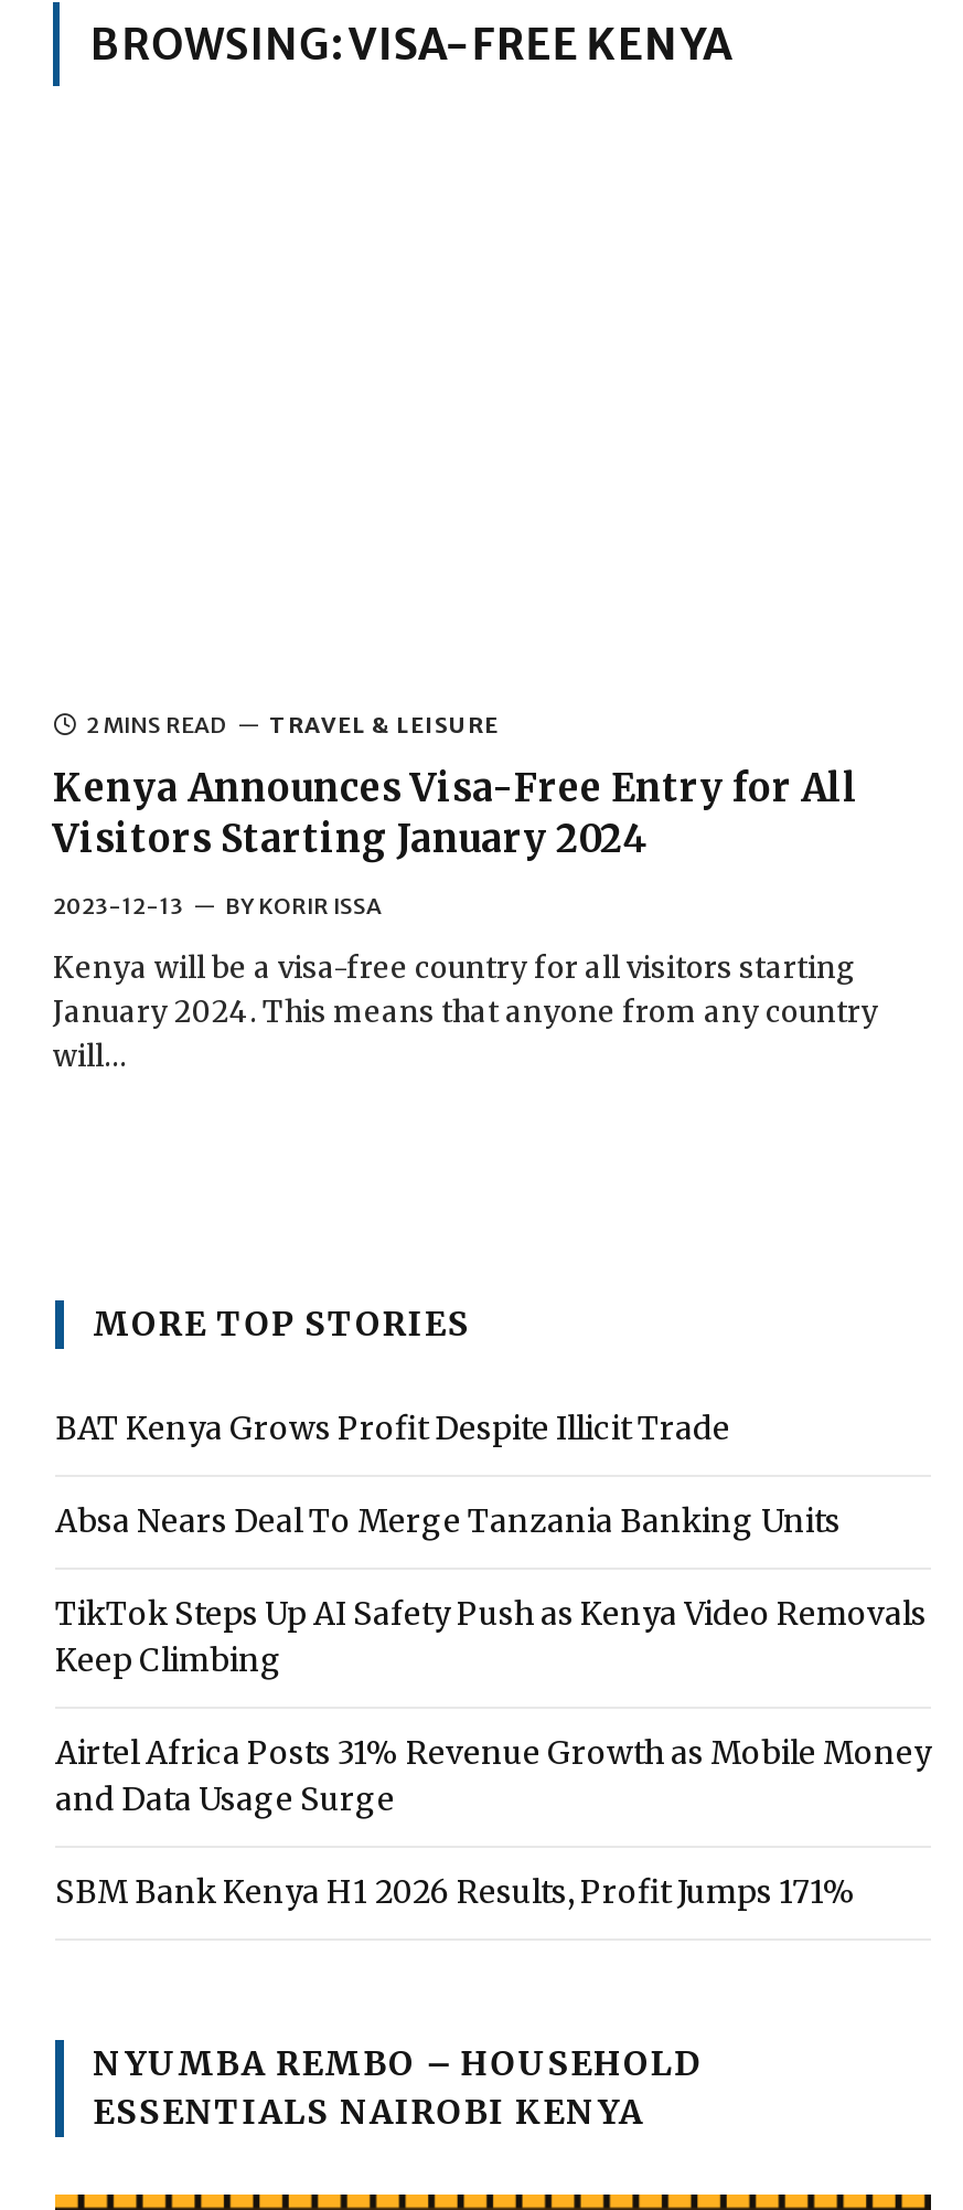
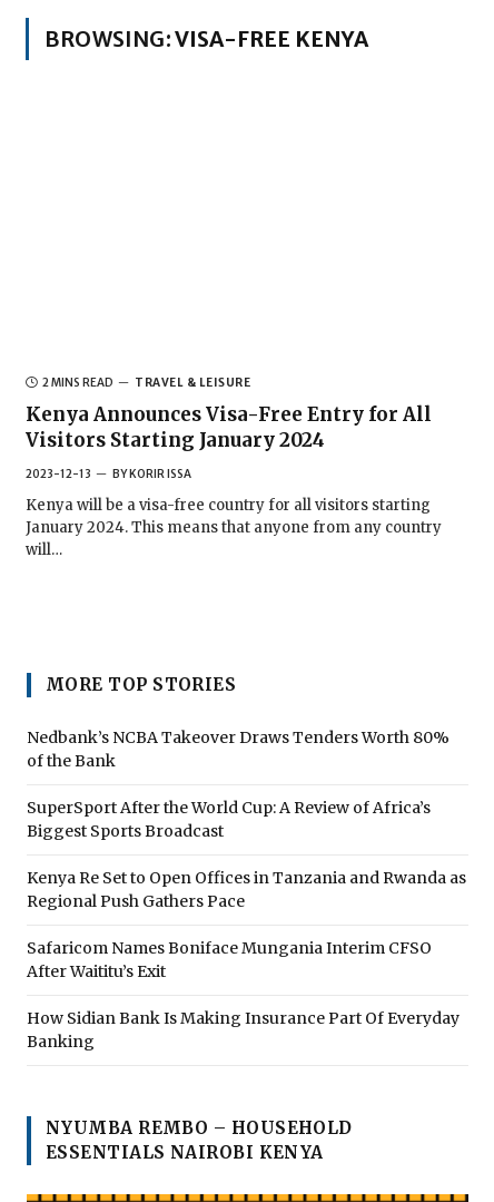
- BAT Kenya Grows Profit Despite Illicit Trade
+ Nedbank’s NCBA Takeover Draws Tenders Worth 80%
+ of the Bank

- Absa Nears Deal To Merge Tanzania Banking Units
+ SuperSport After the World Cup: A Review of Africa’s
+ Biggest Sports Broadcast

- TikTok Steps Up AI Safety Push as Kenya Video Removals
- Keep Climbing
+ Kenya Re Set to Open Offices in Tanzania and Rwanda as
+ Regional Push Gathers Pace

- Airtel Africa Posts 31% Revenue Growth as Mobile Money
- and Data Usage Surge
+ Safaricom Names Boniface Mungania Interim CFSO
+ After Waititu’s Exit

- SBM Bank Kenya H1 2026 Results, Profit Jumps 171%
+ How Sidian Bank Is Making Insurance Part Of Everyday
+ Banking
